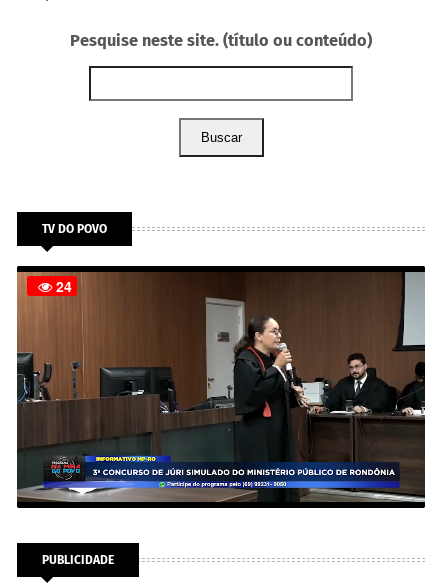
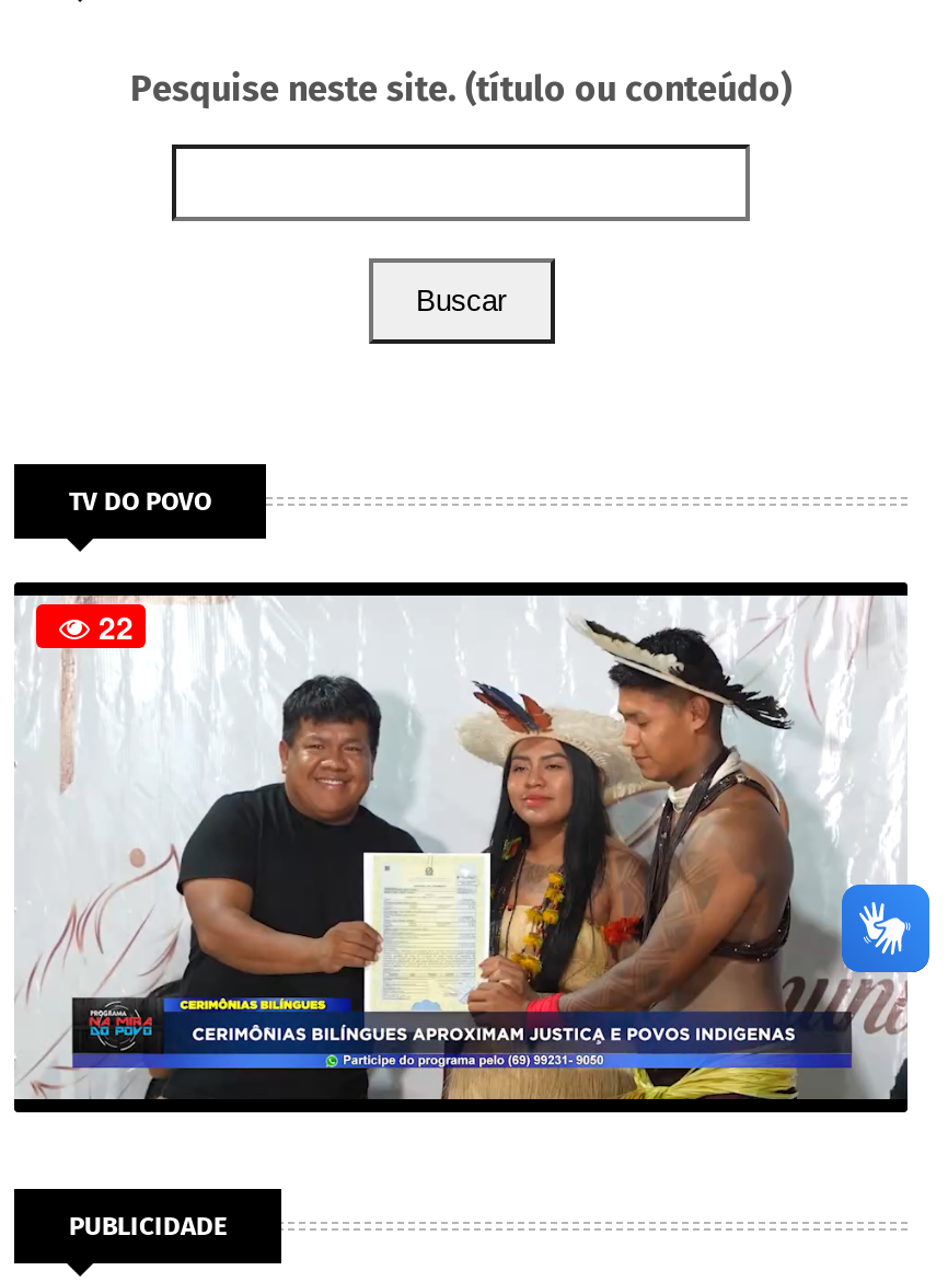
- [image]
+ [image]
